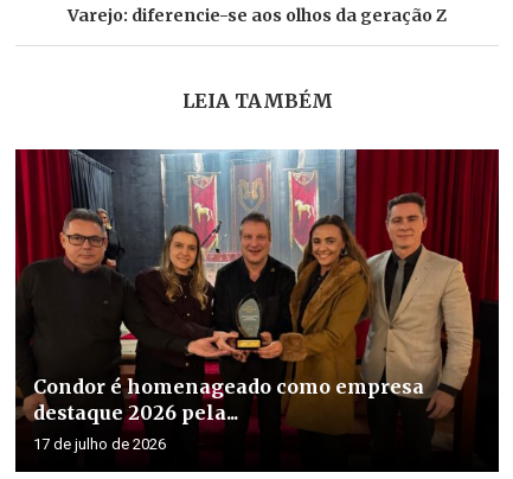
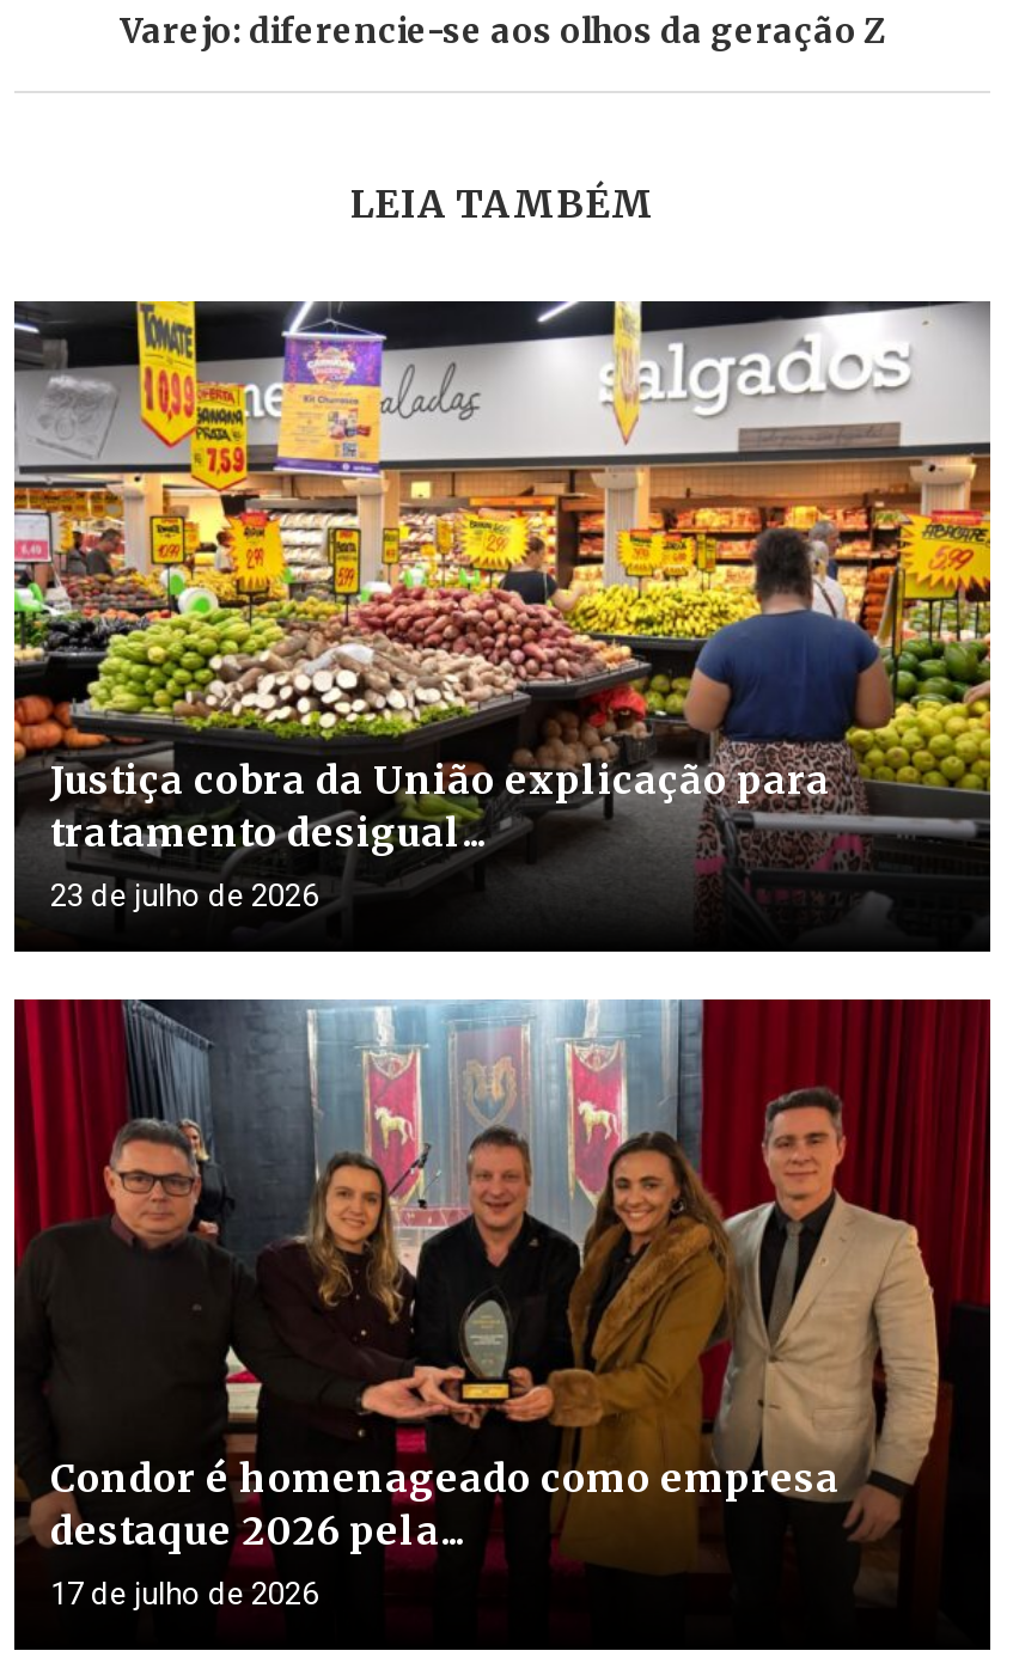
+ [image]
+ Justiça cobra da União explicação para
+ tratamento desigual...
+ 23 de julho de 2026
